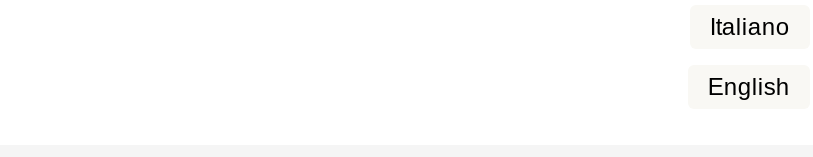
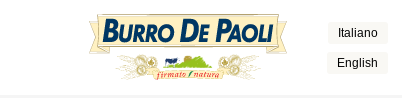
+ [image]
